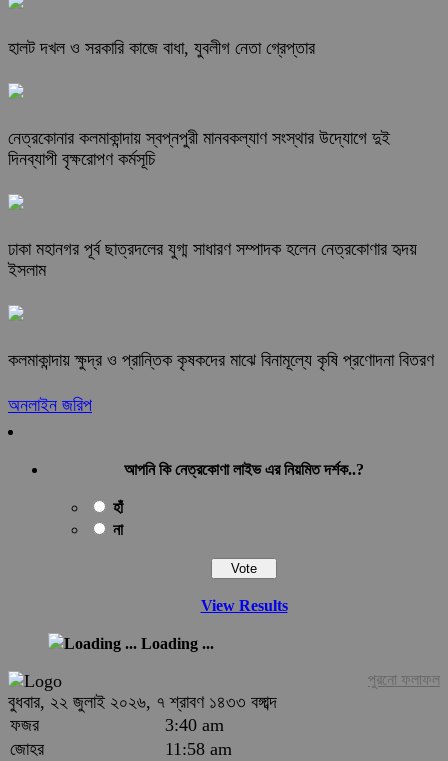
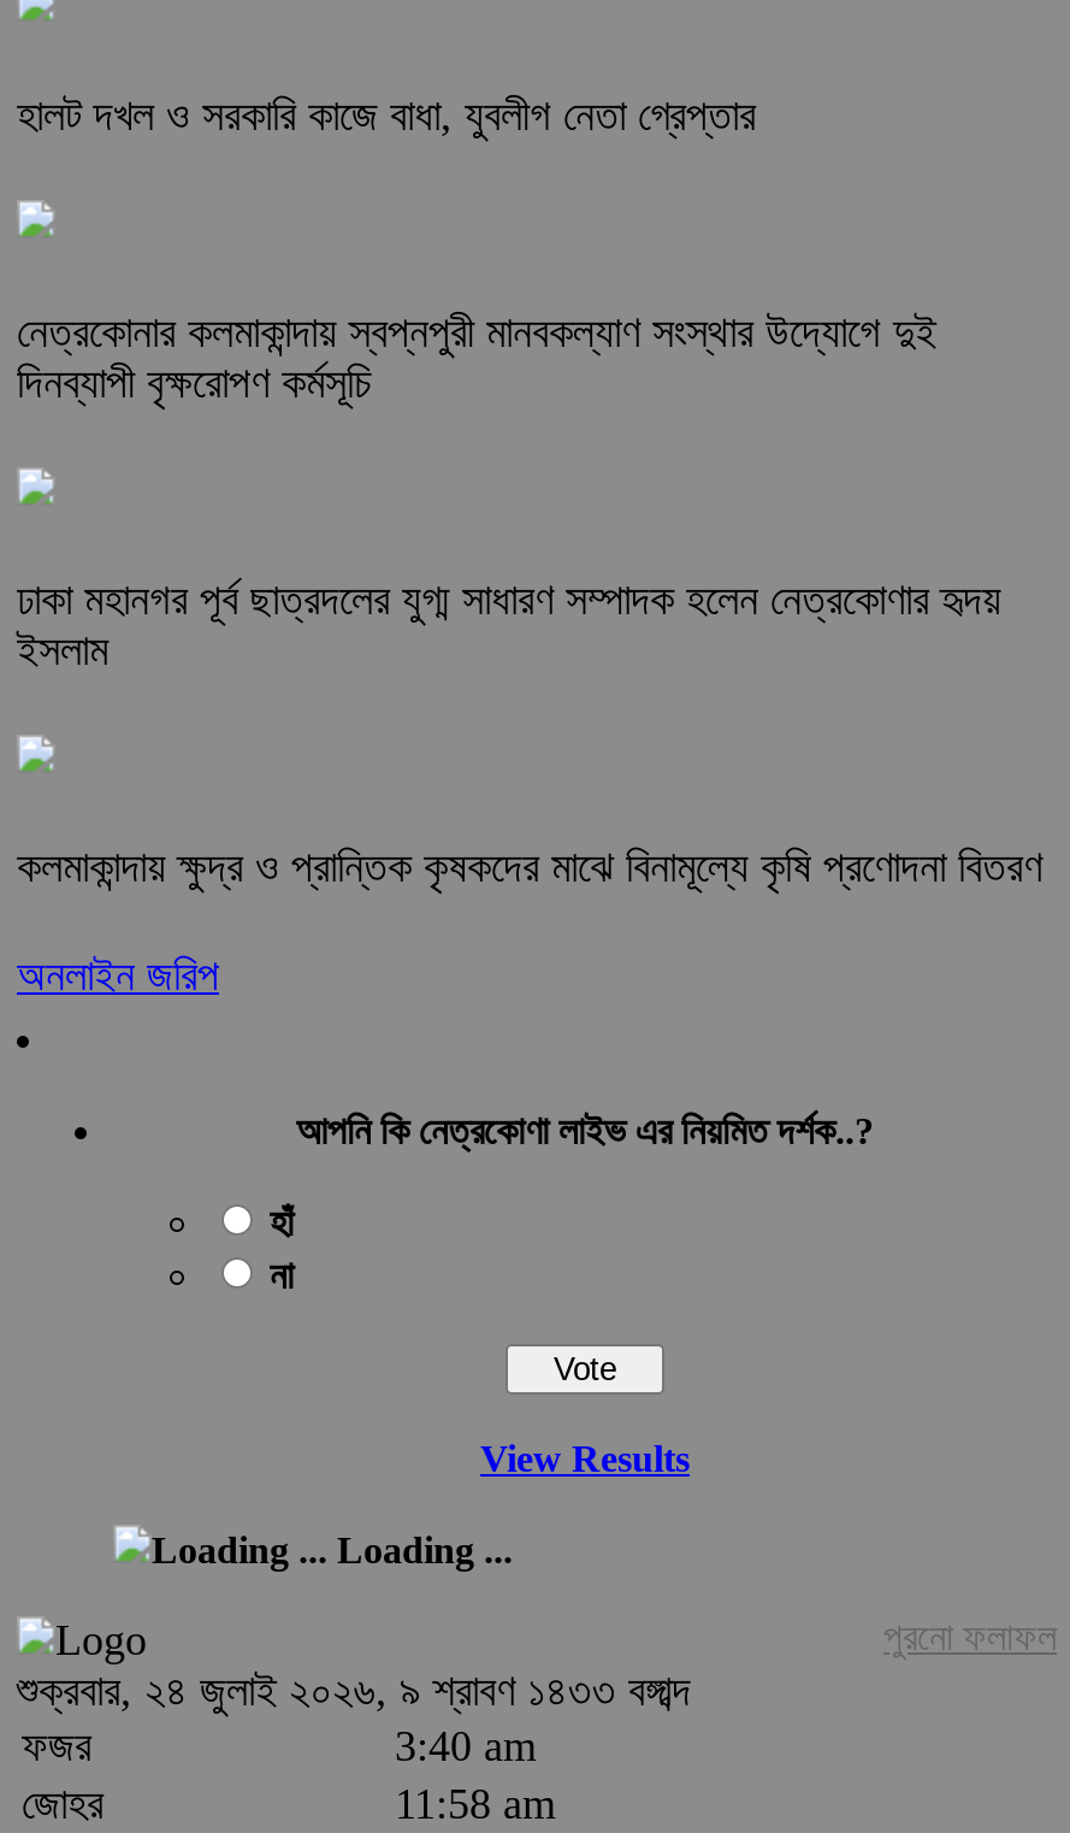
- বুধবার, ২২ জুলাই ২০২৬, ৭ শ্রাবণ ১৪৩৩ বঙ্গাব্দ
+ শুক্রবার, ২৪ জুলাই ২০২৬, ৯ শ্রাবণ ১৪৩৩ বঙ্গাব্দ
